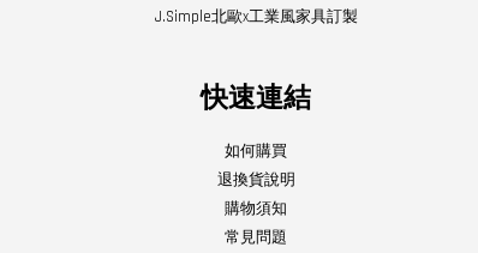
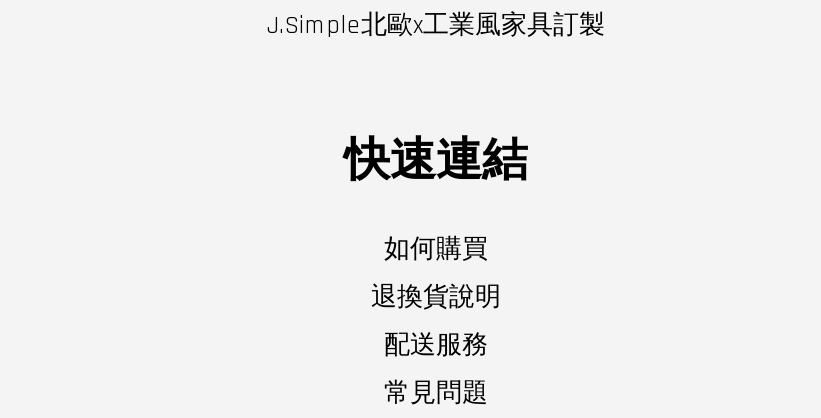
- 購物須知
+ 配送服務
